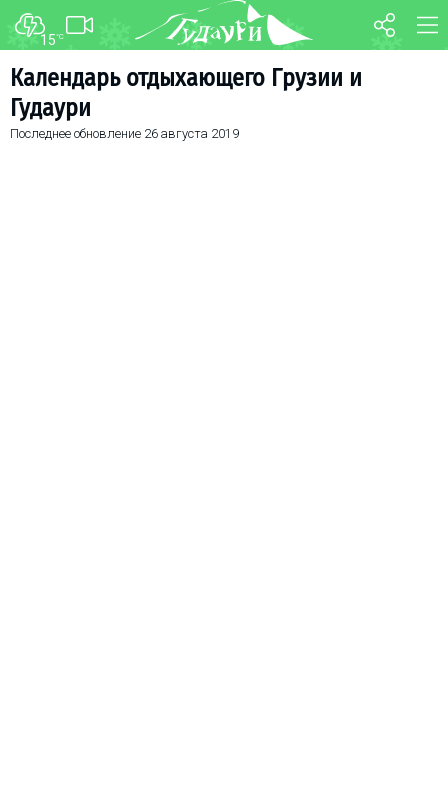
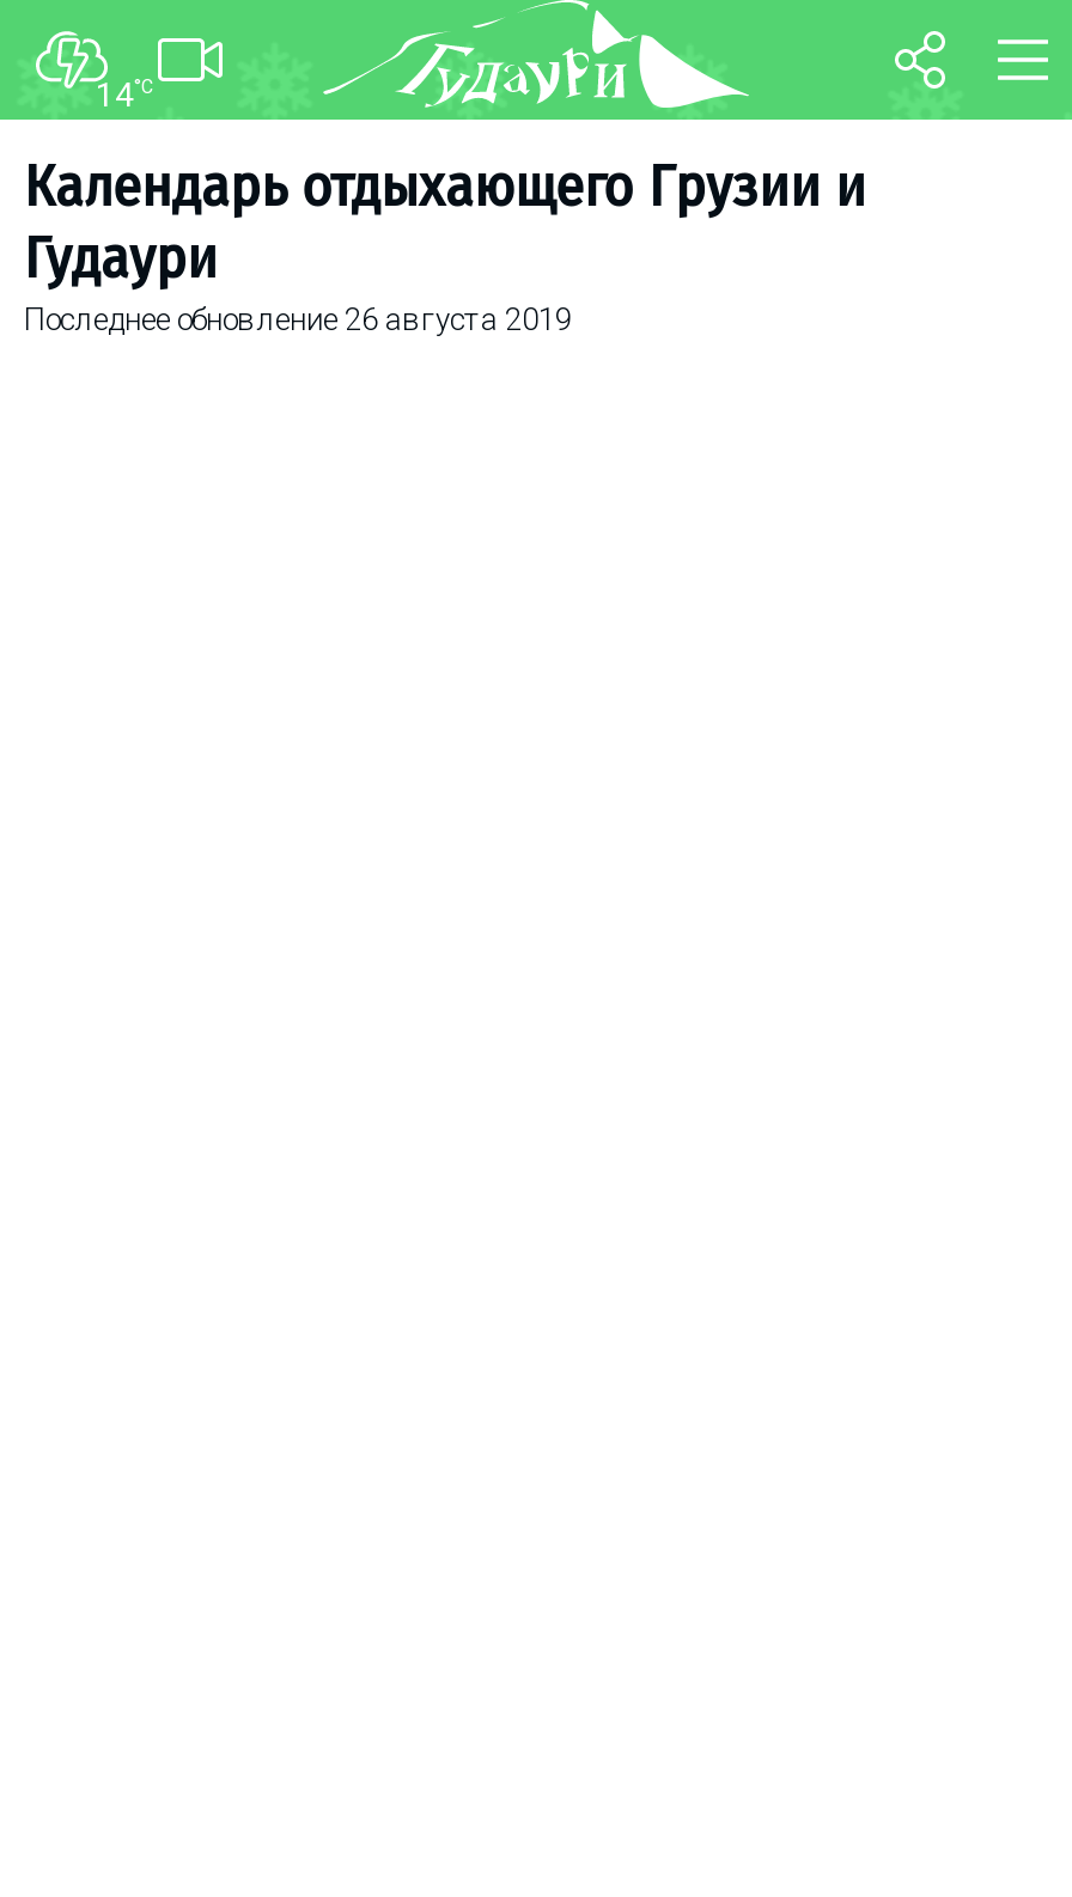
- 15°C
+ 14°C
